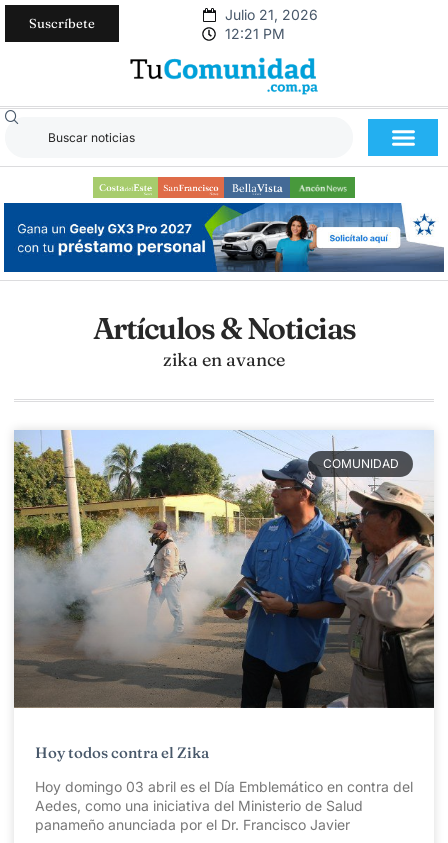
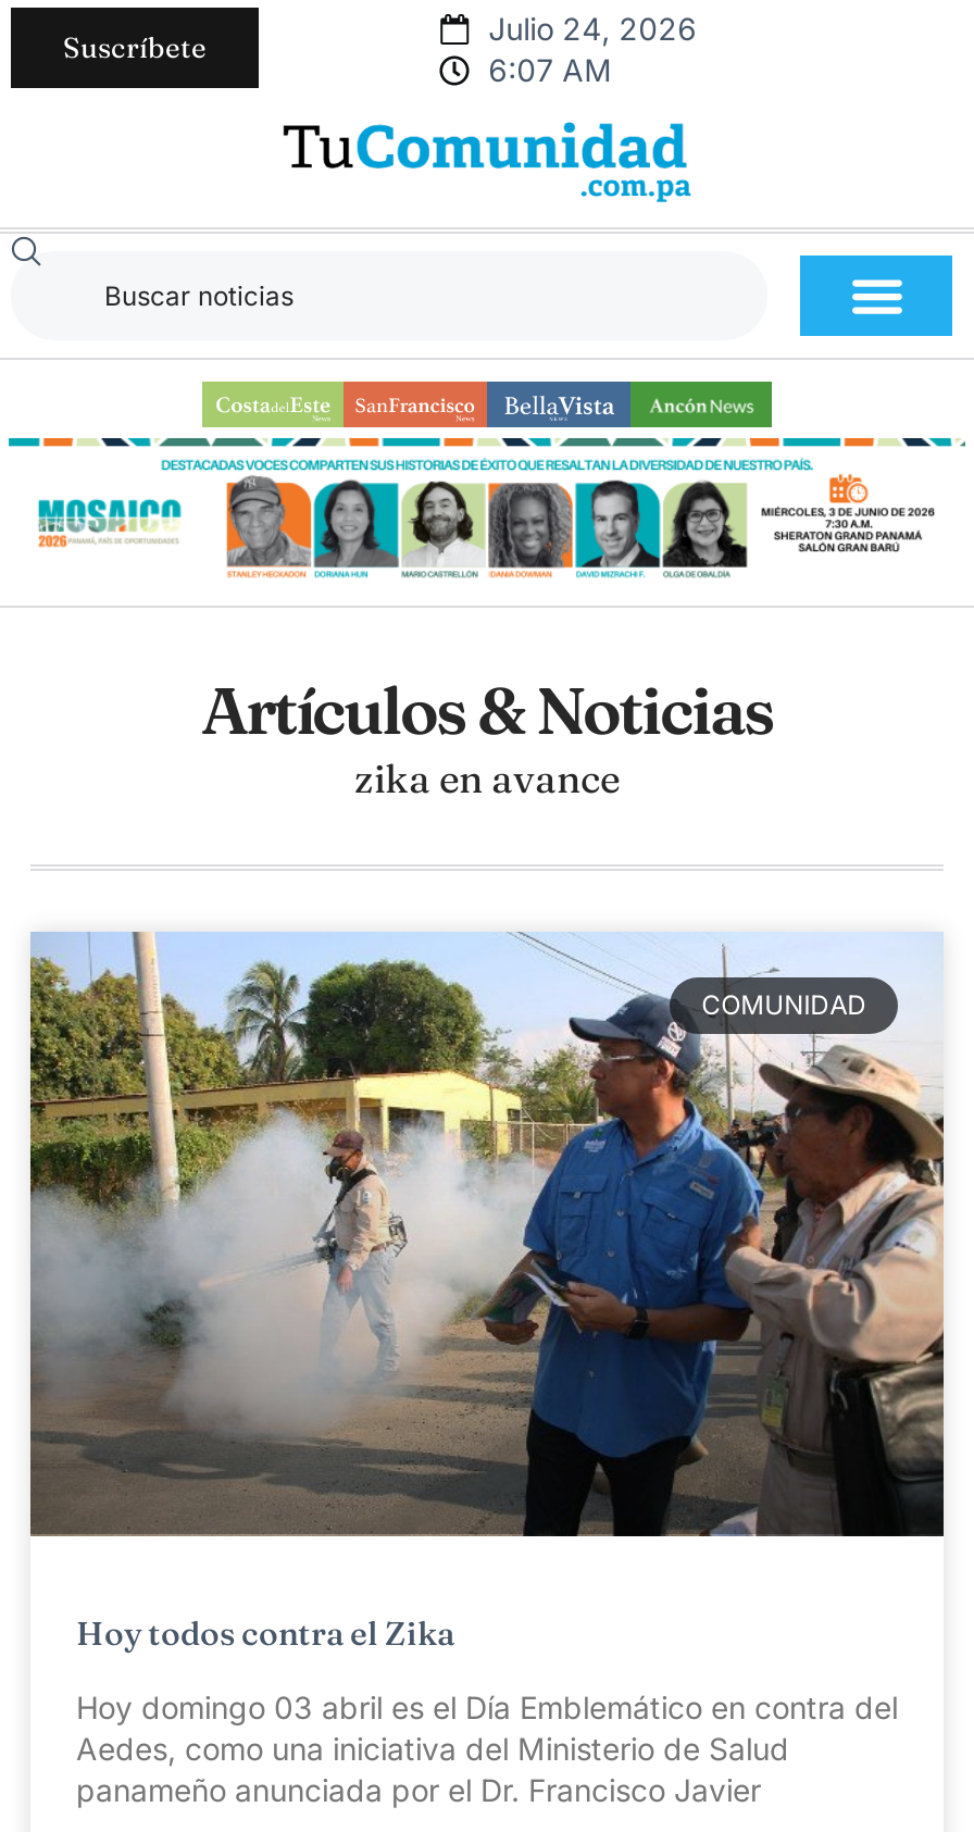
- Julio 21, 2026
- 12:21 PM
+ Julio 24, 2026
+ 6:07 AM

- [image]
+ [image]
